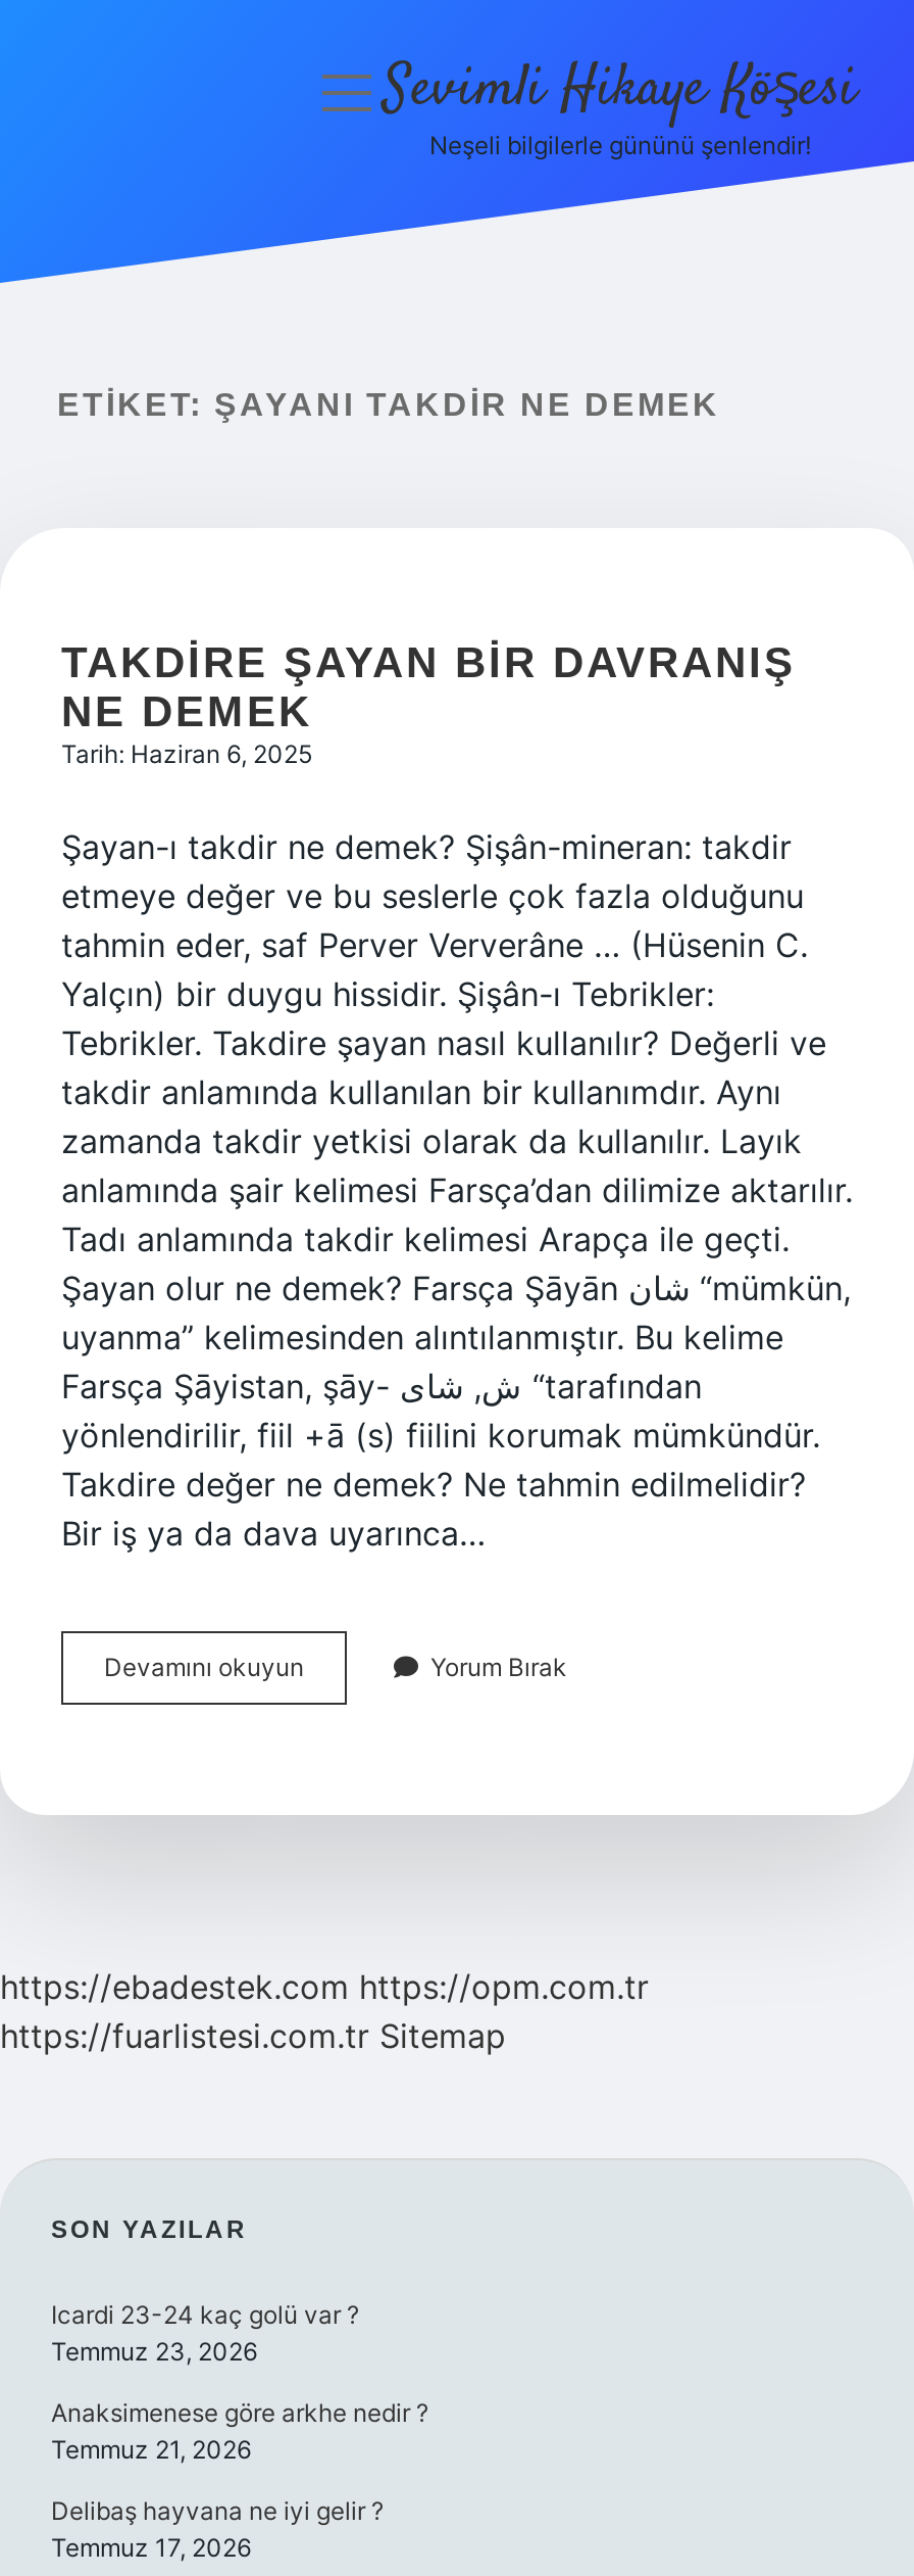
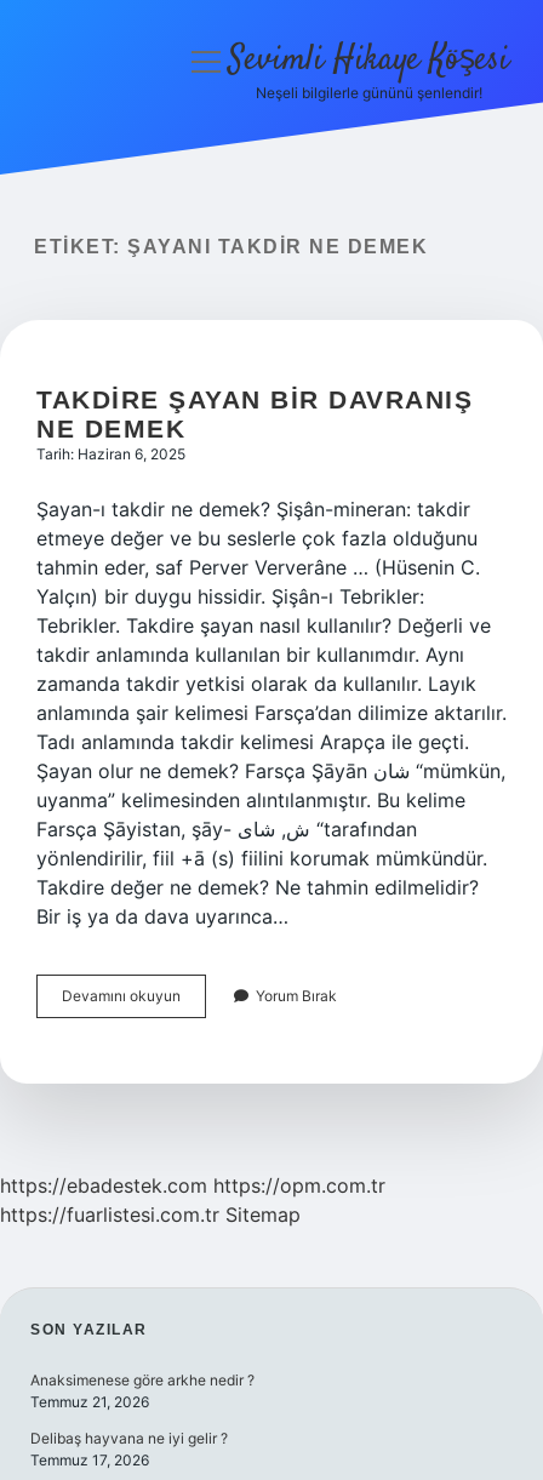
- Icardi 23-24 kaç golü var ?
- Temmuz 23, 2026
